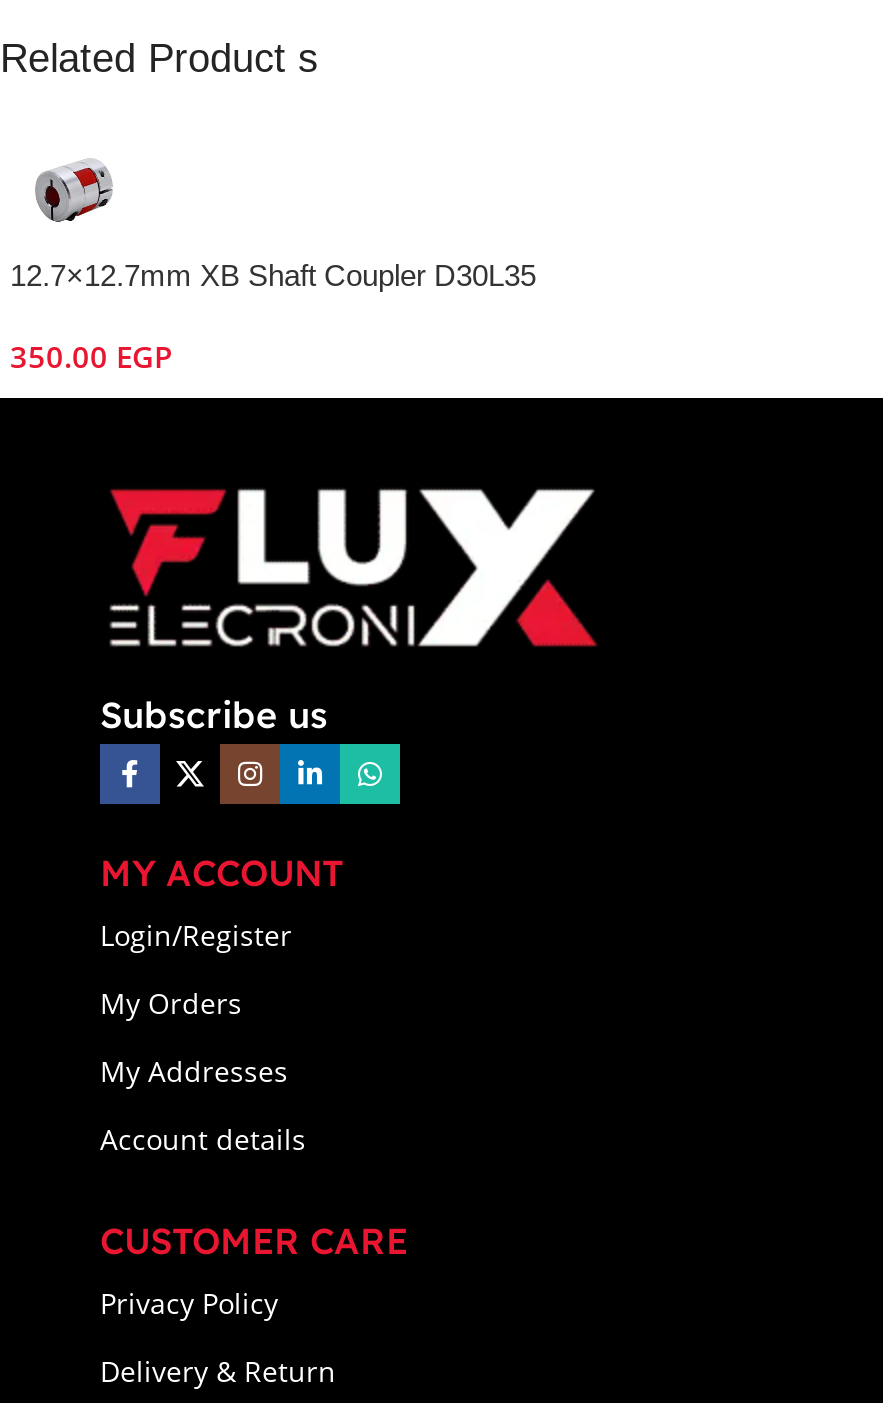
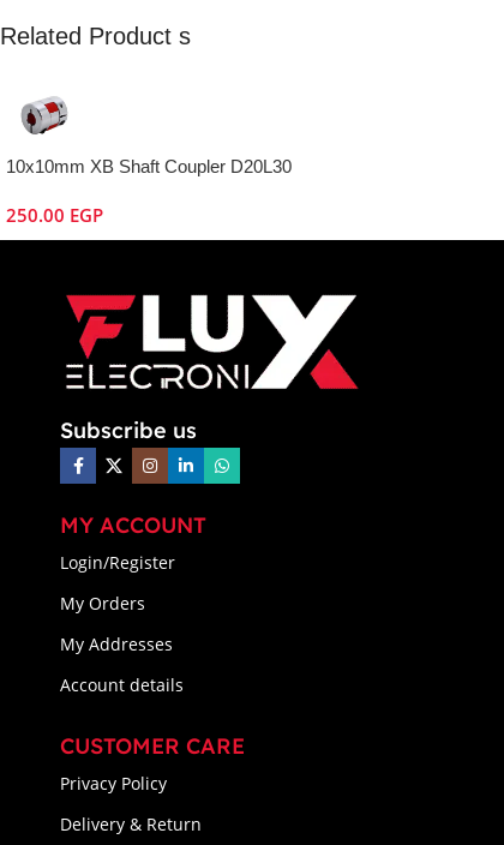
- 12.7×12.7mm XB Shaft Coupler D30L35
+ 10x10mm XB Shaft Coupler D20L30

- 350.00 EGP
+ 250.00 EGP
